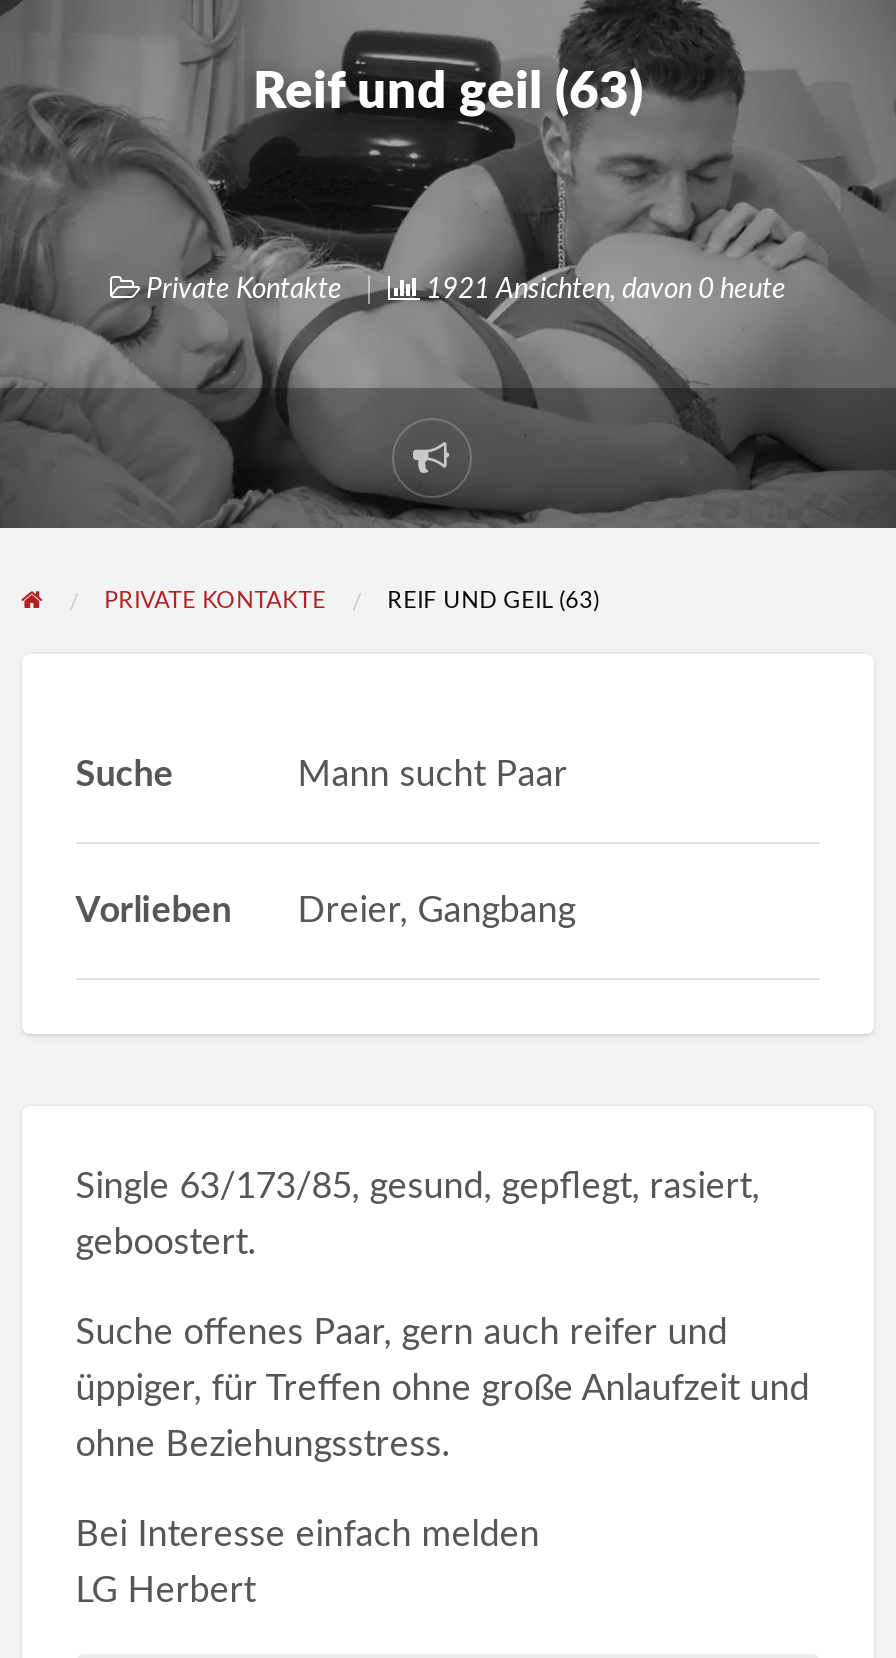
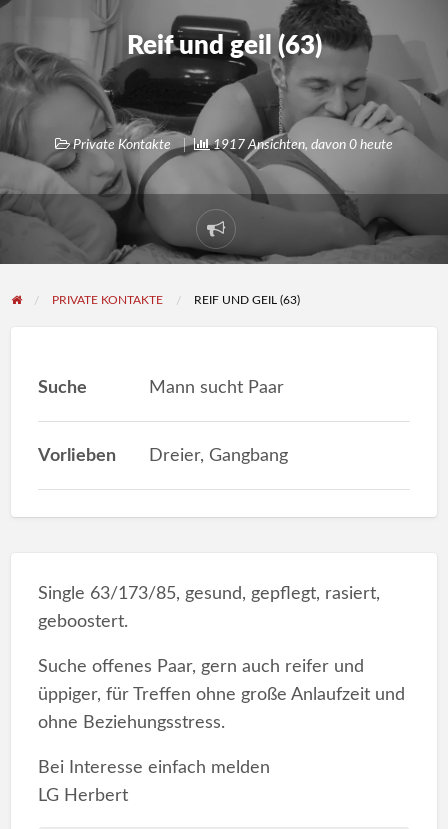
- 1921 Ansichten, davon 0 heute
+ 1917 Ansichten, davon 0 heute
